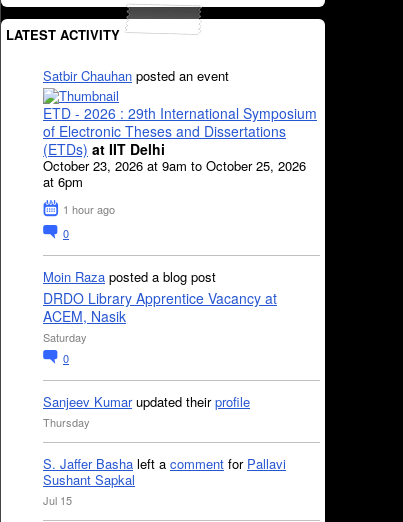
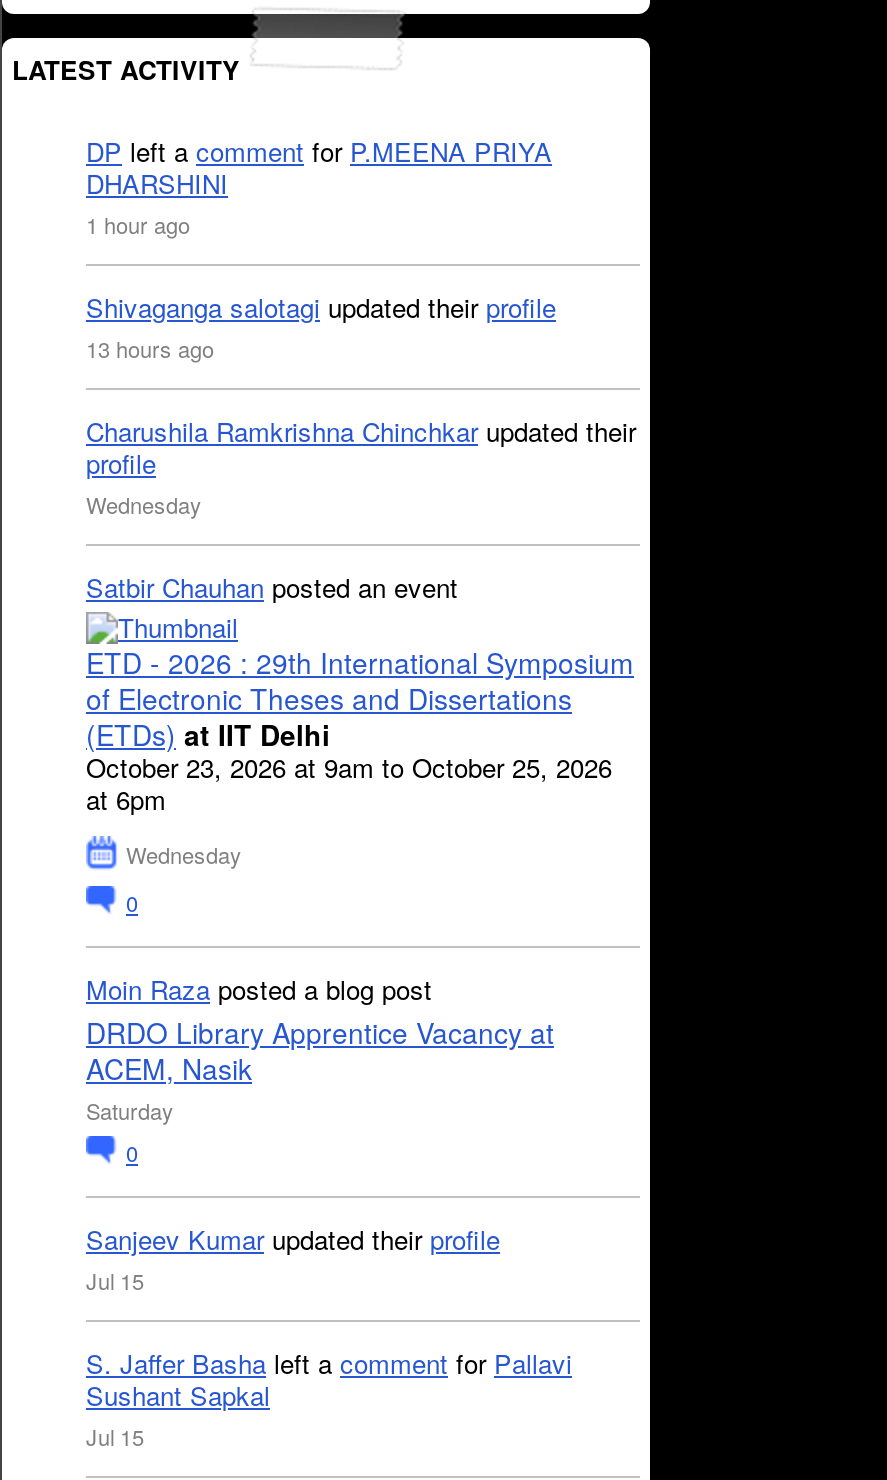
+ DP left a comment for P.MEENA PRIYA
+ DHARSHINI
+ 1 hour ago
+ Shivaganga salotagi updated their profile
+ 13 hours ago
+ Charushila Ramkrishna Chinchkar updated their
+ profile
+ Wednesday

- 1 hour ago
+ Wednesday

- Thursday
+ Jul 15
